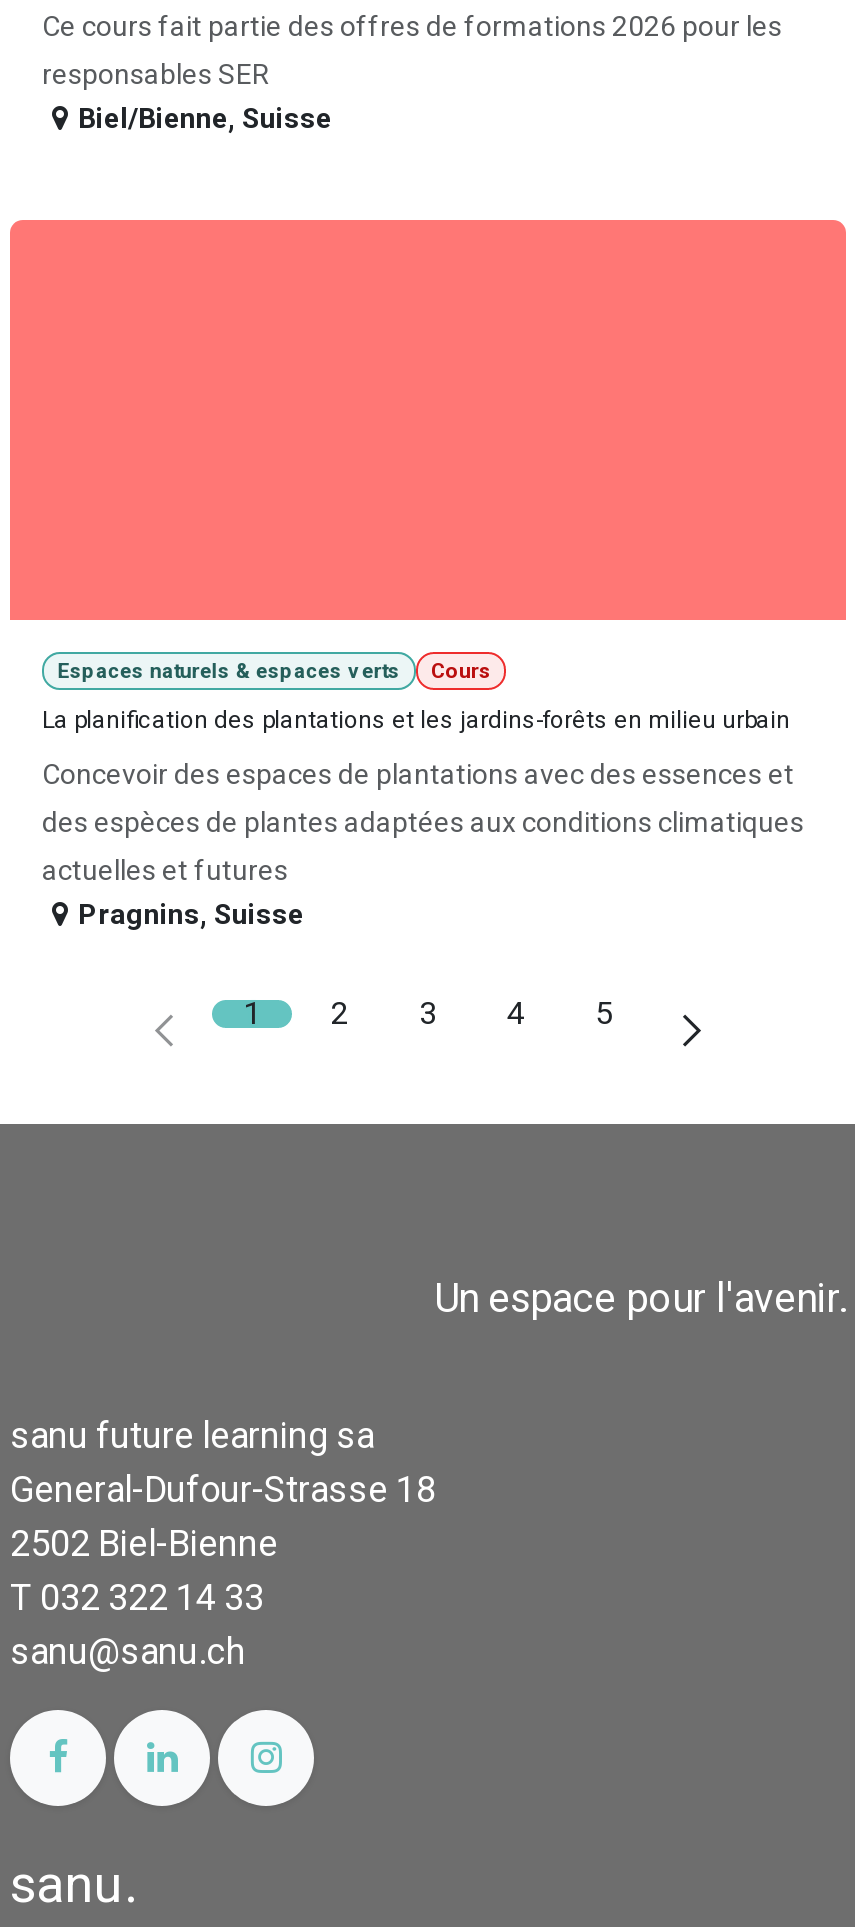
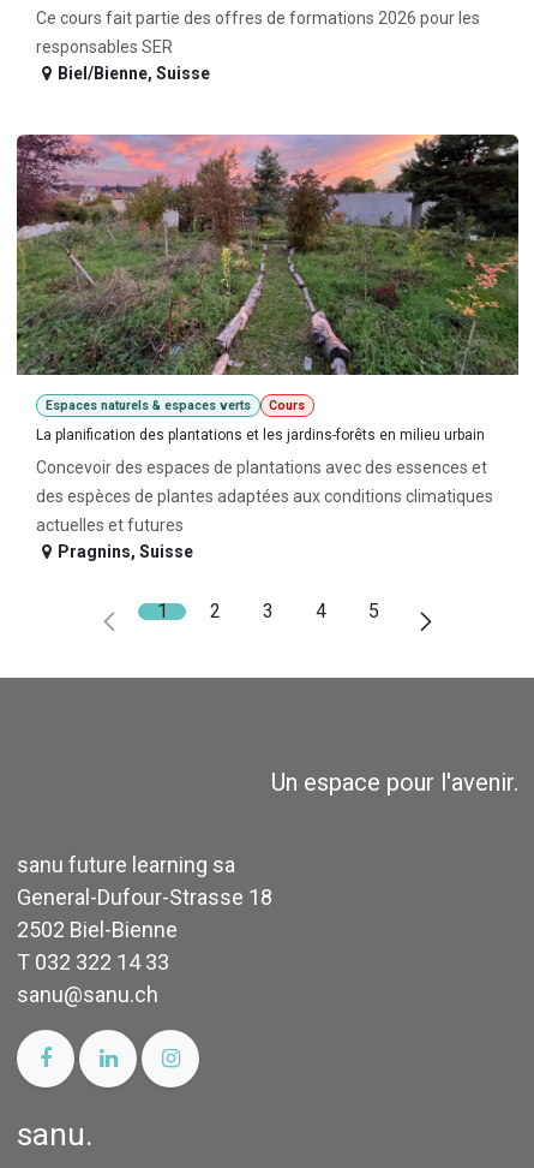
+ [image]
